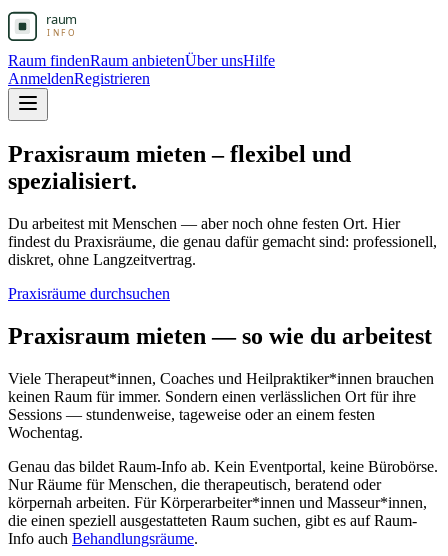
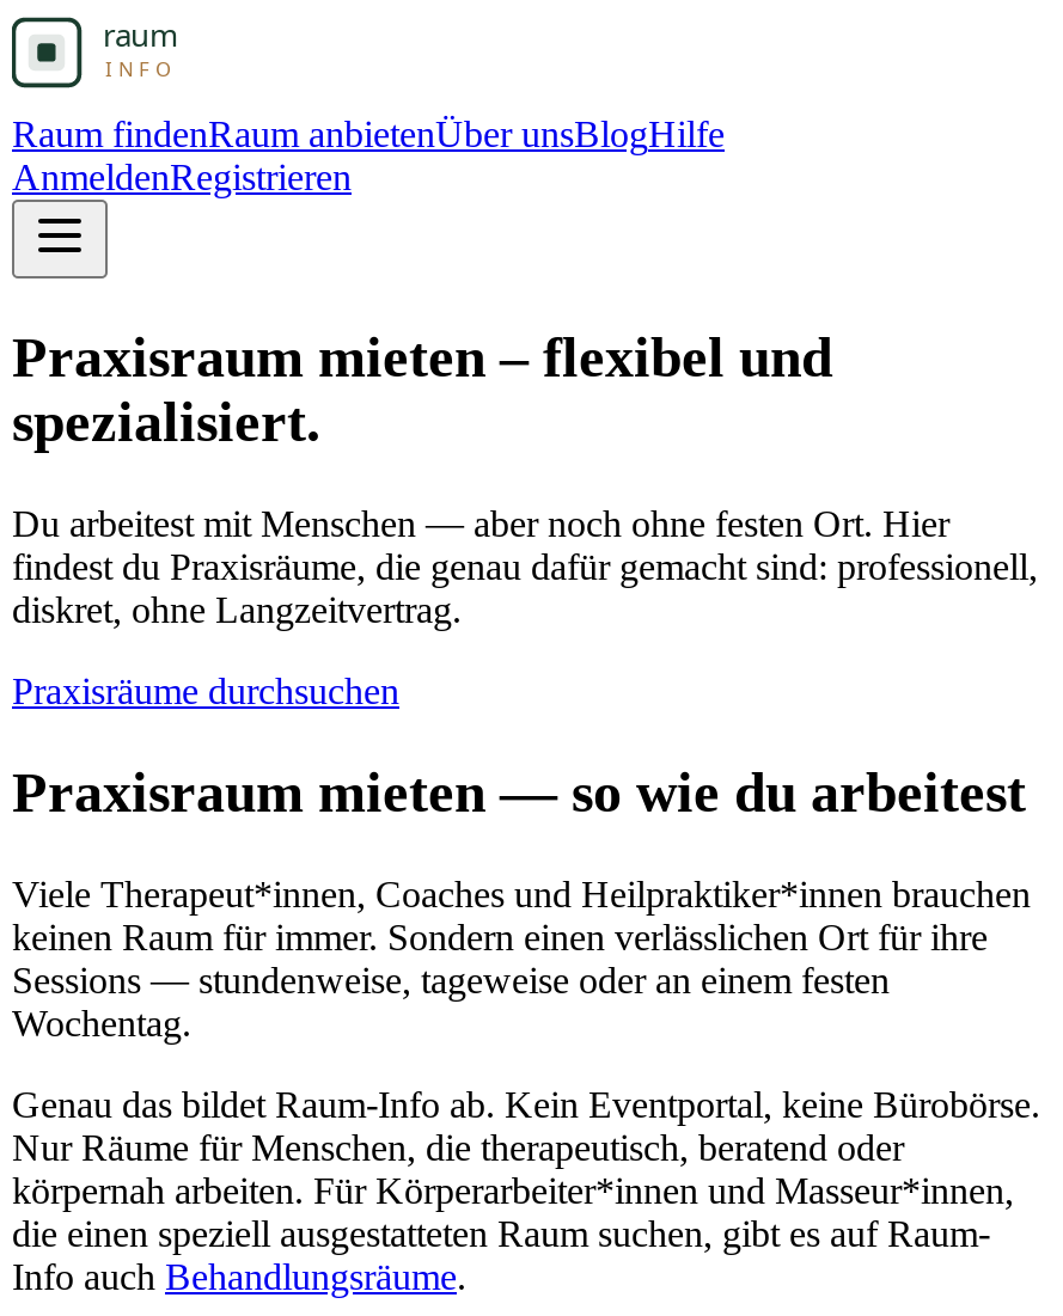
- Raum findenRaum anbietenÜber unsHilfe
+ Raum findenRaum anbietenÜber unsBlogHilfe
